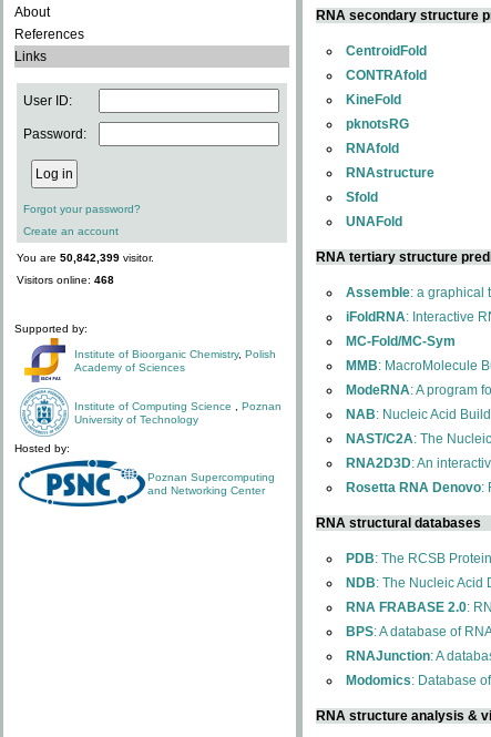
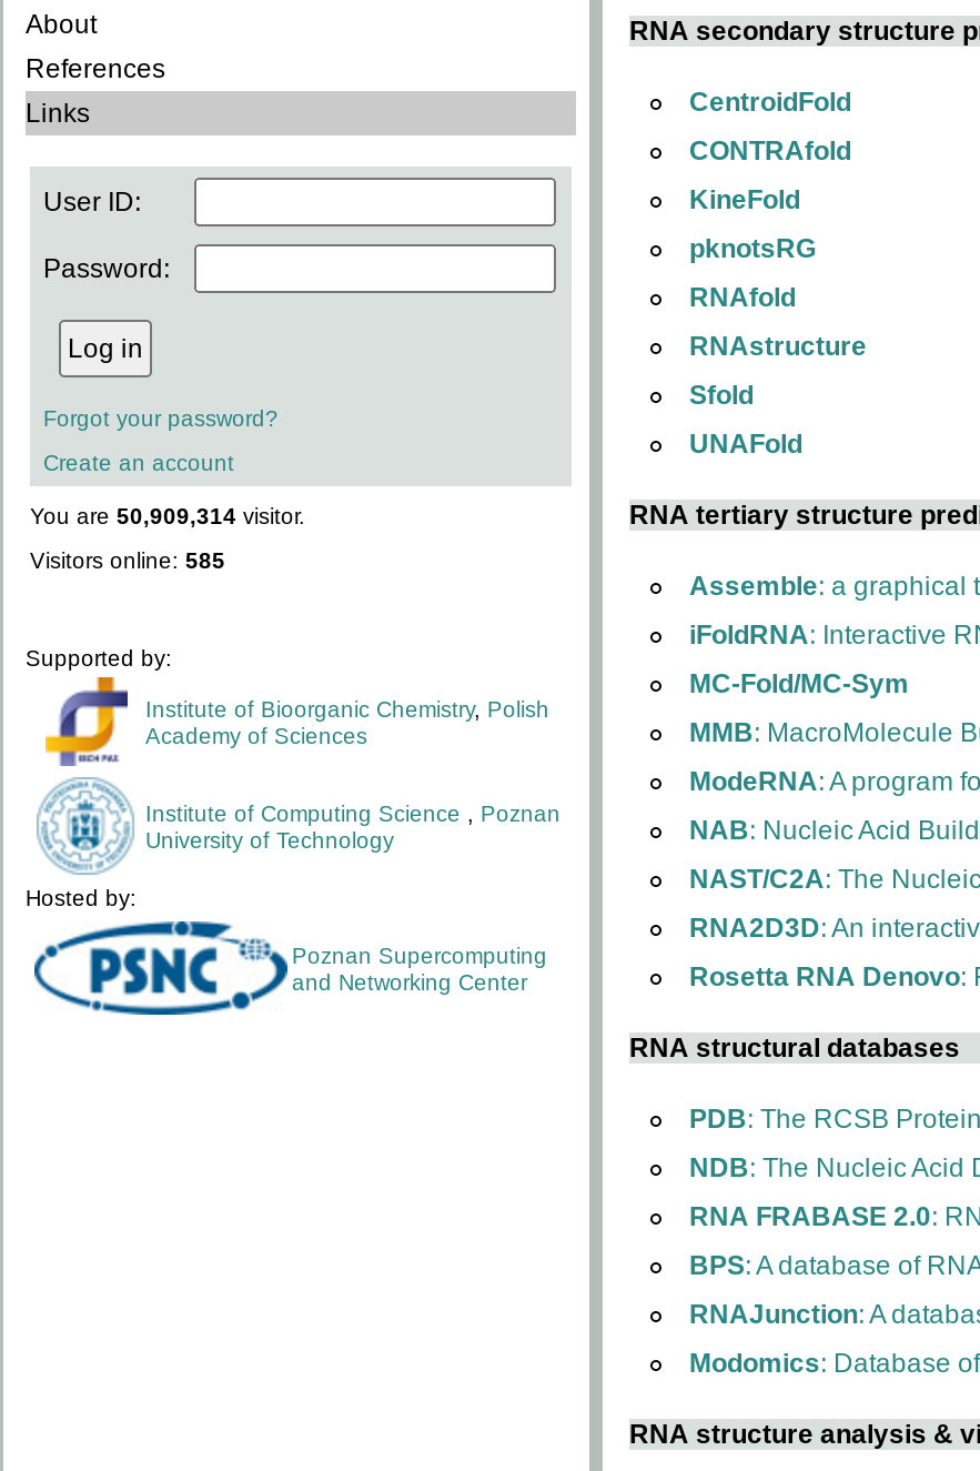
- You are 50,842,399 visitor.
+ You are 50,909,314 visitor.

- Visitors online: 468
+ Visitors online: 585
